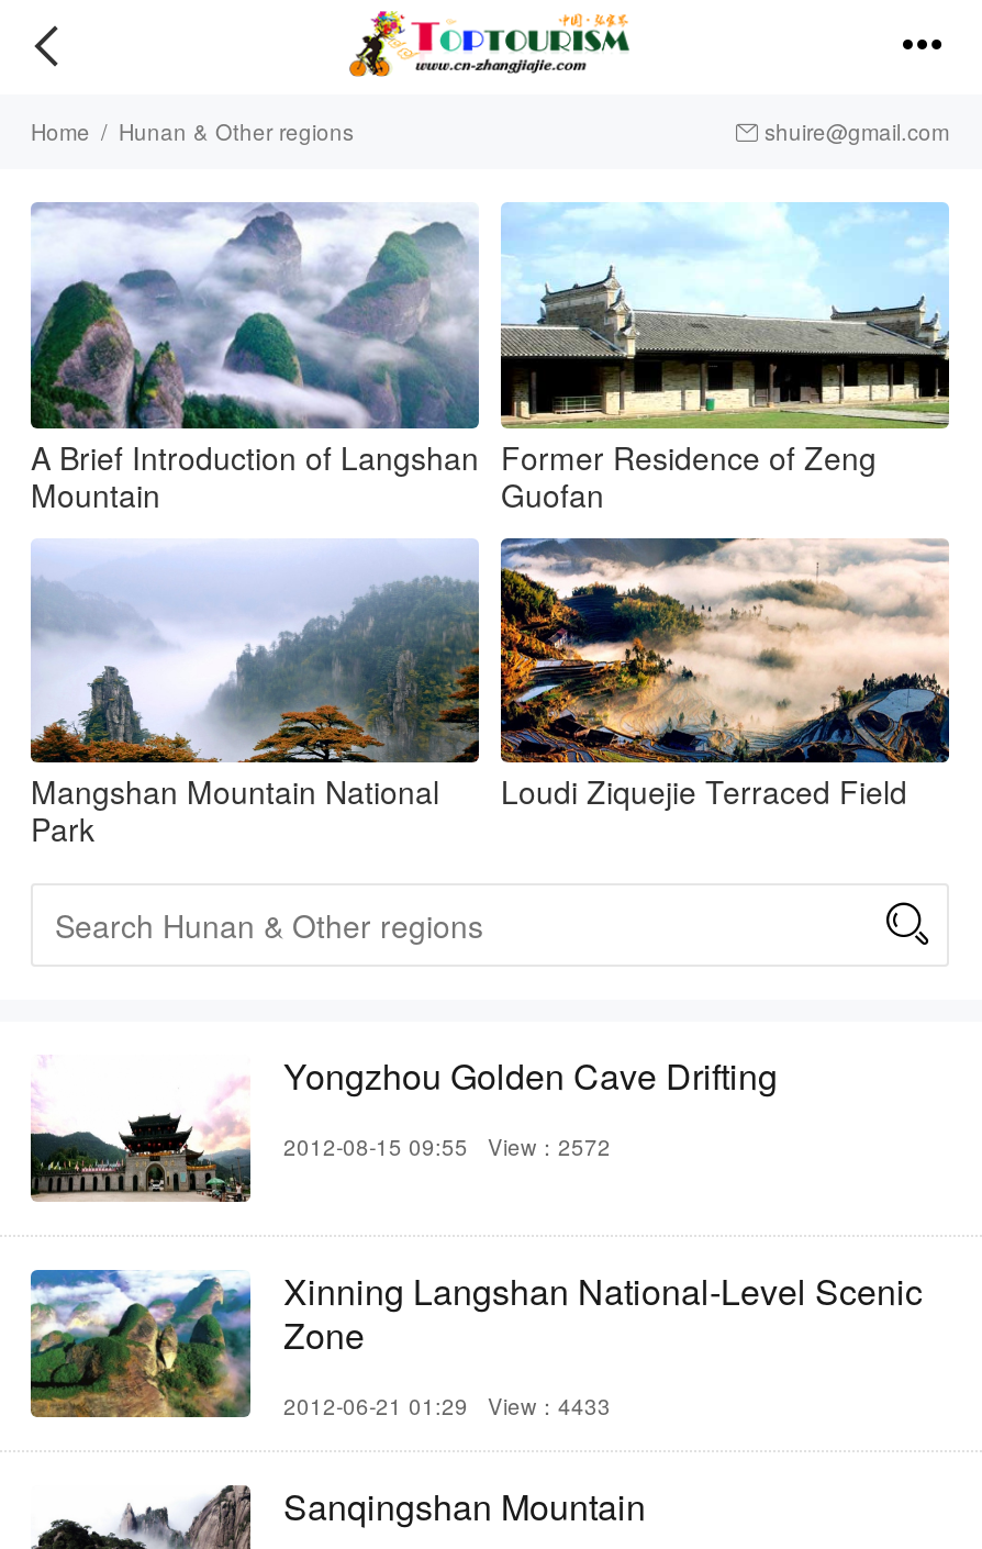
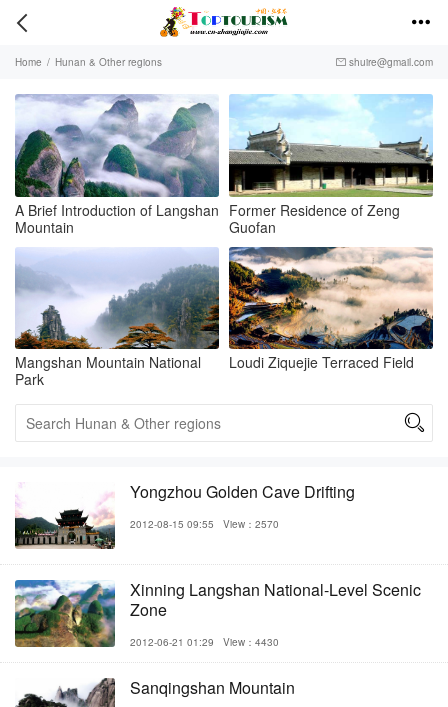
- 2012-08-15 09:55 View：2572
+ 2012-08-15 09:55 View：2570

- 2012-06-21 01:29 View：4433
+ 2012-06-21 01:29 View：4430
